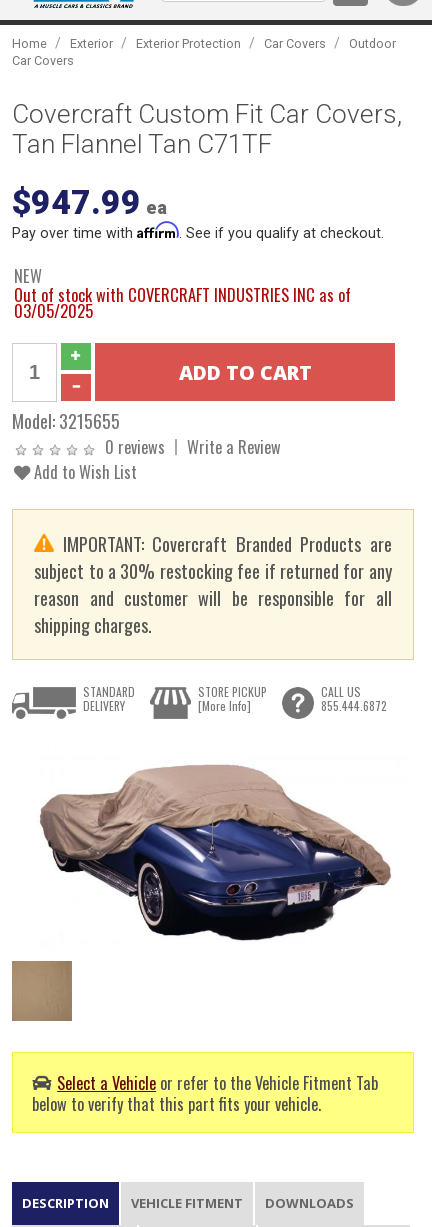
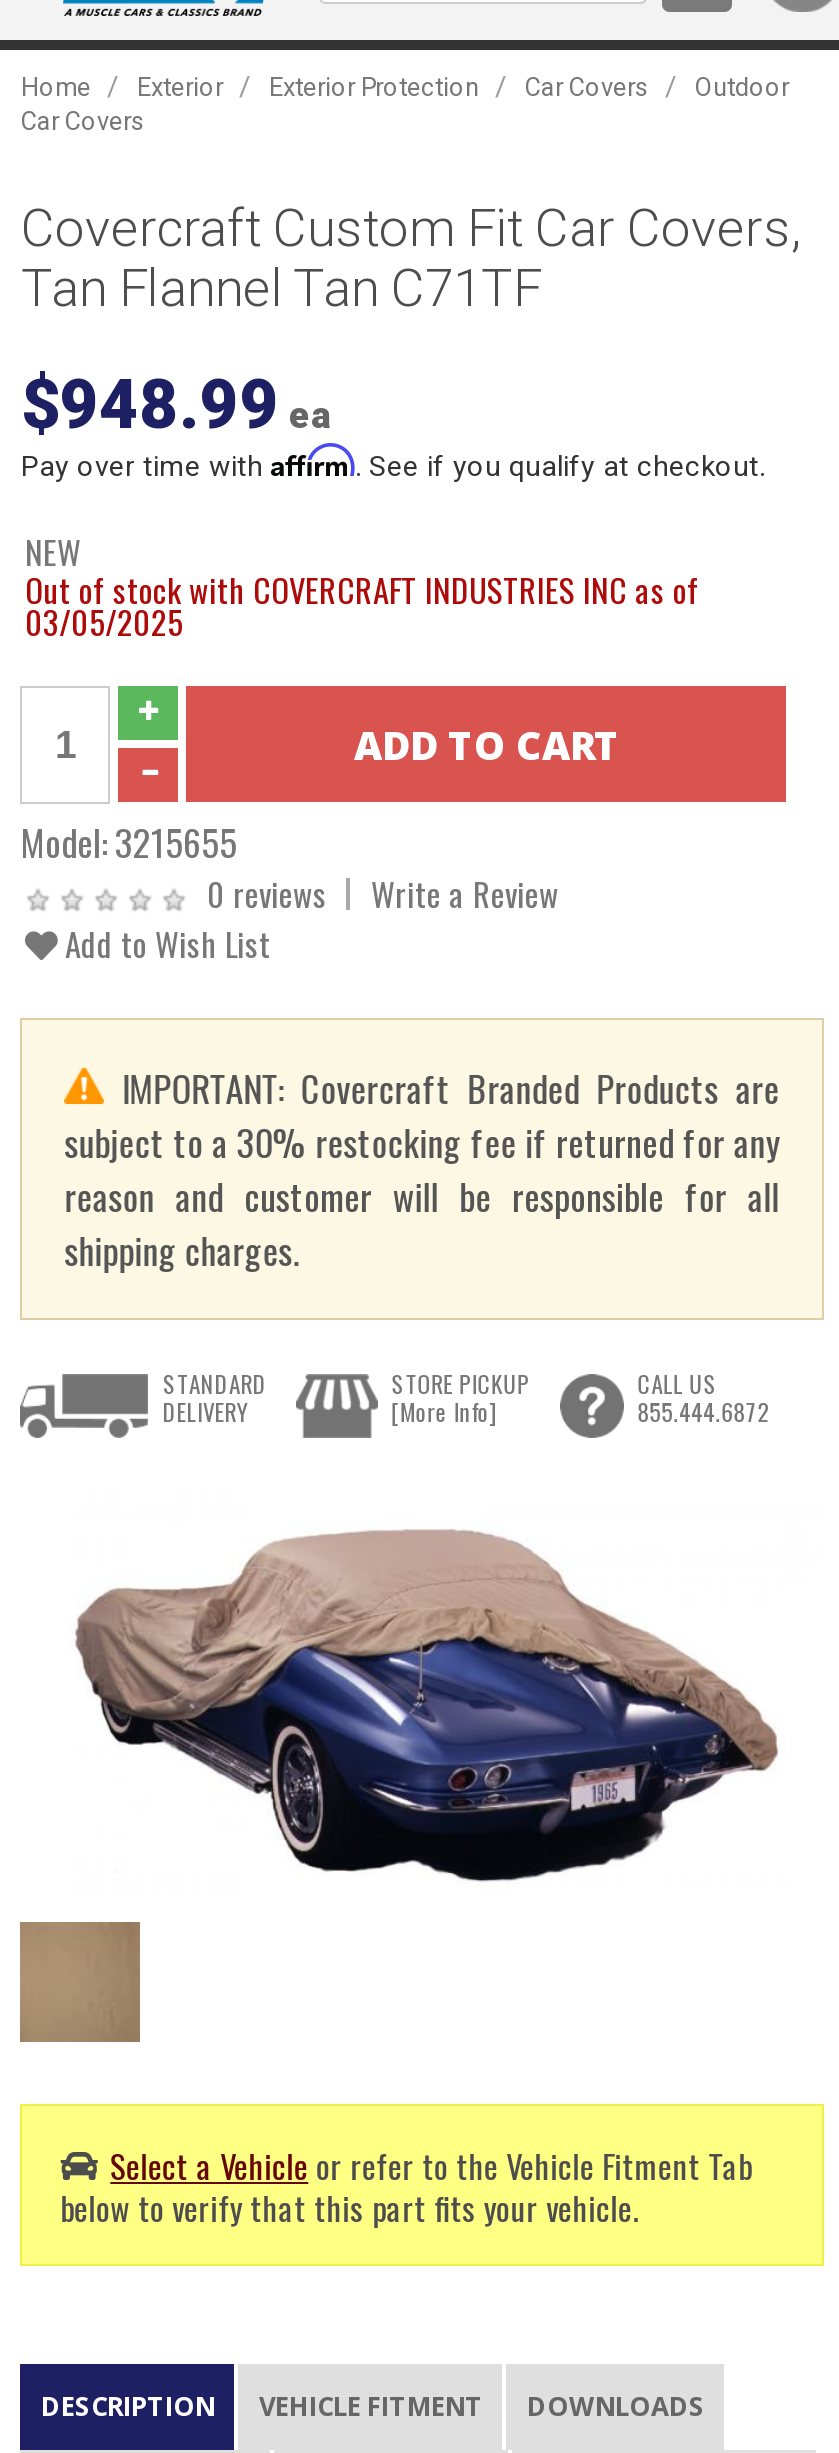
- $947.99 ea
+ $948.99 ea
